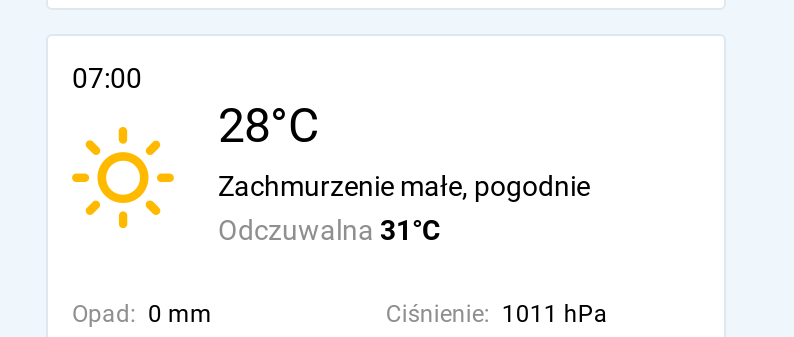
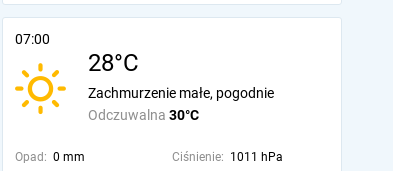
- Odczuwalna 31°C
+ Odczuwalna 30°C
